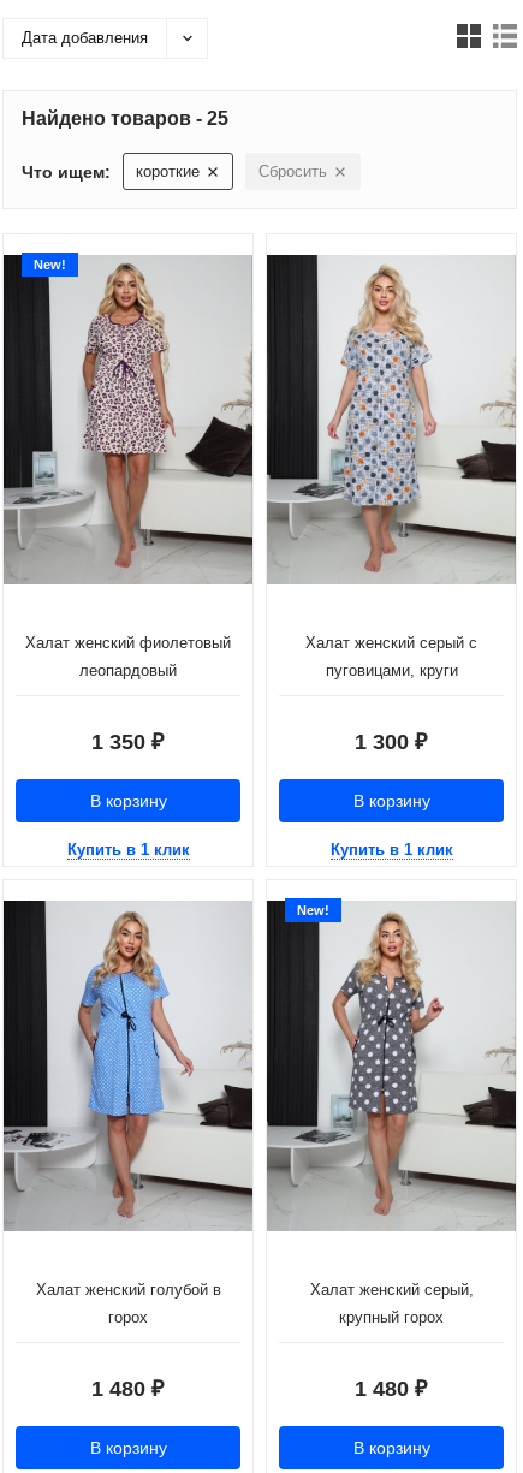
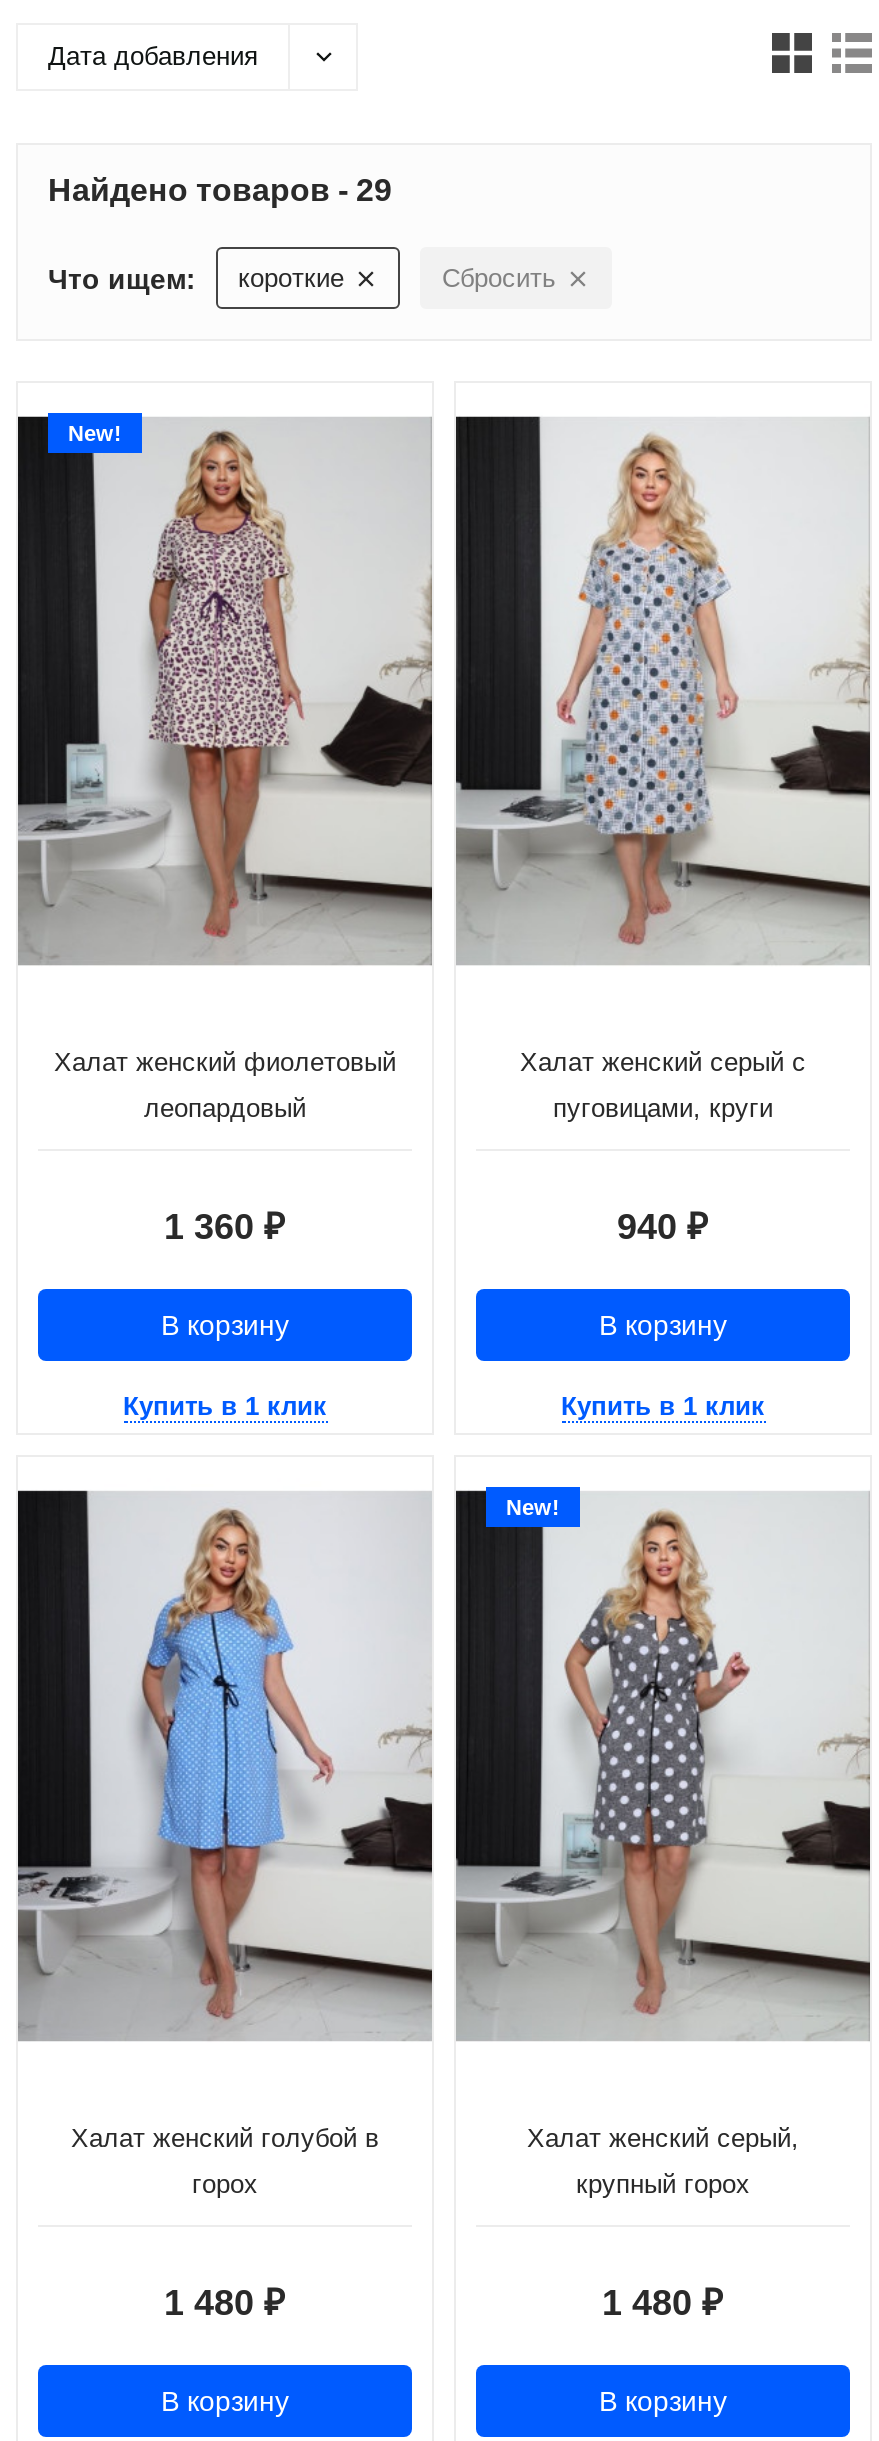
- Найдено товаров - 25
+ Найдено товаров - 29

- 1 350 ₽
+ 1 360 ₽

- 1 300 ₽
+ 940 ₽
